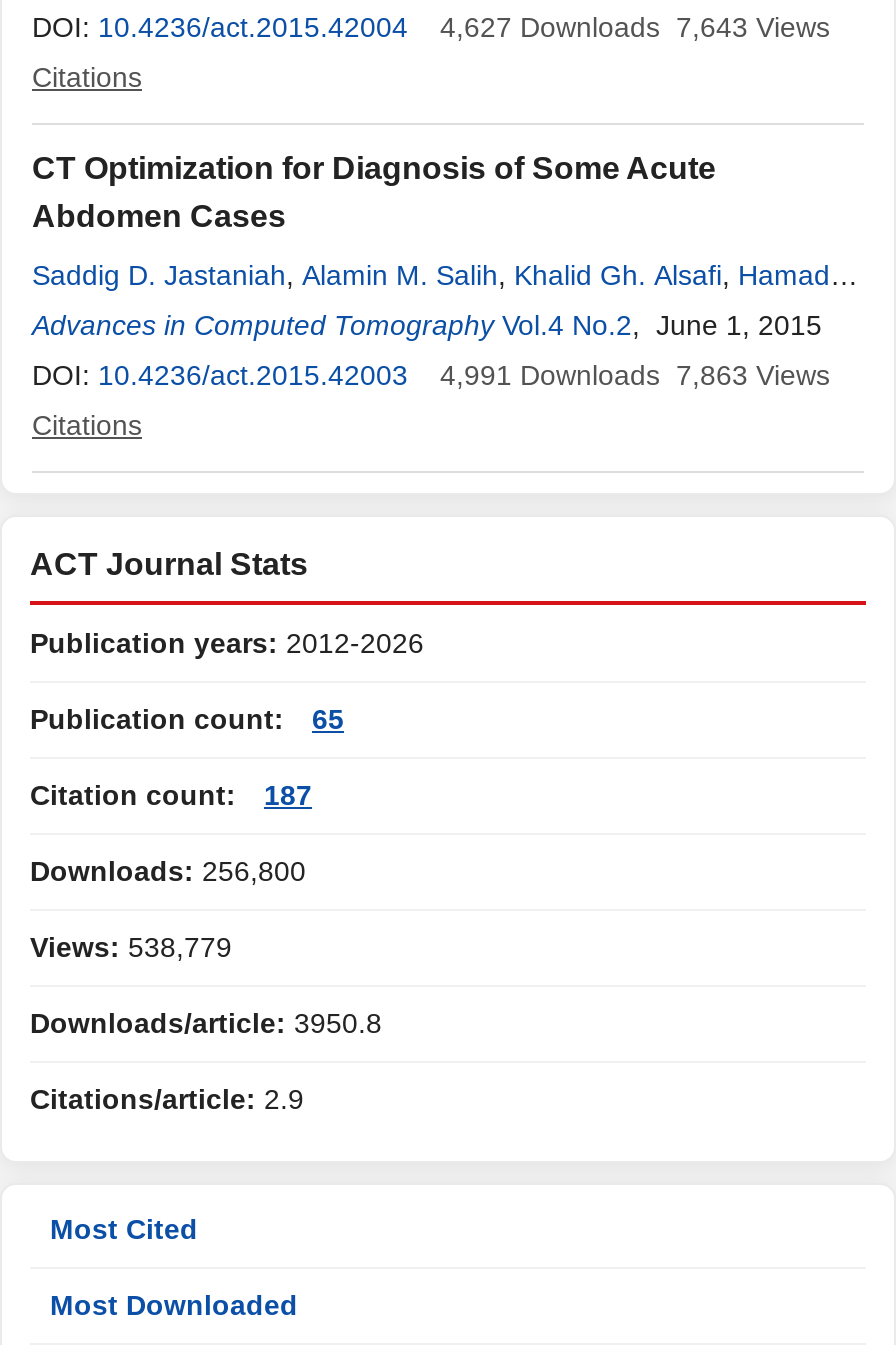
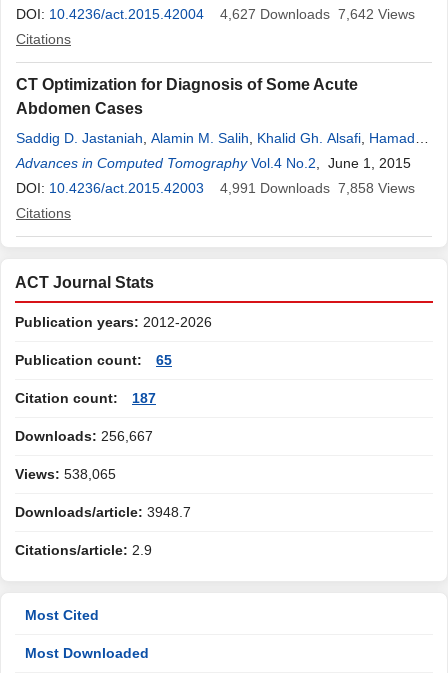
- 4,627 Downloads 7,643 Views
+ 4,627 Downloads 7,642 Views

- 4,991 Downloads 7,863 Views
+ 4,991 Downloads 7,858 Views

- Downloads: 256,800
+ Downloads: 256,667

- Views: 538,779
+ Views: 538,065

- Downloads/article: 3950.8
+ Downloads/article: 3948.7
